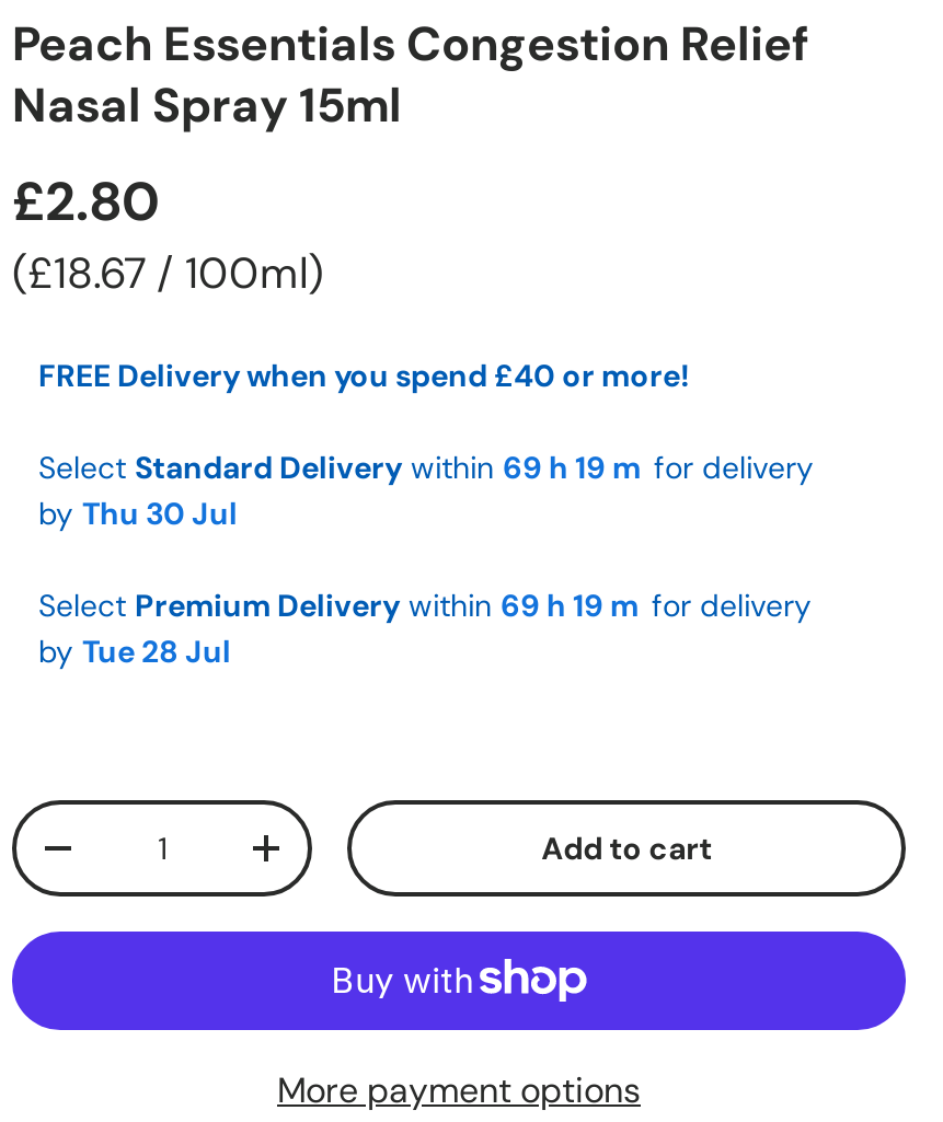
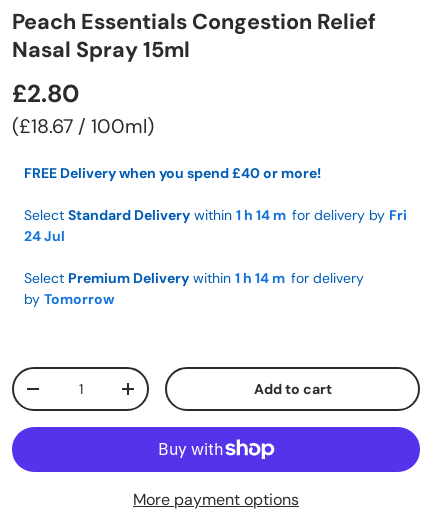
- Select Standard Delivery within 69 h 19 m for delivery
- by Thu 30 Jul
+ Select Standard Delivery within 1 h 14 m for delivery by Fri
+ 24 Jul

- Select Premium Delivery within 69 h 19 m for delivery
- by Tue 28 Jul
+ Select Premium Delivery within 1 h 14 m for delivery
+ by Tomorrow
